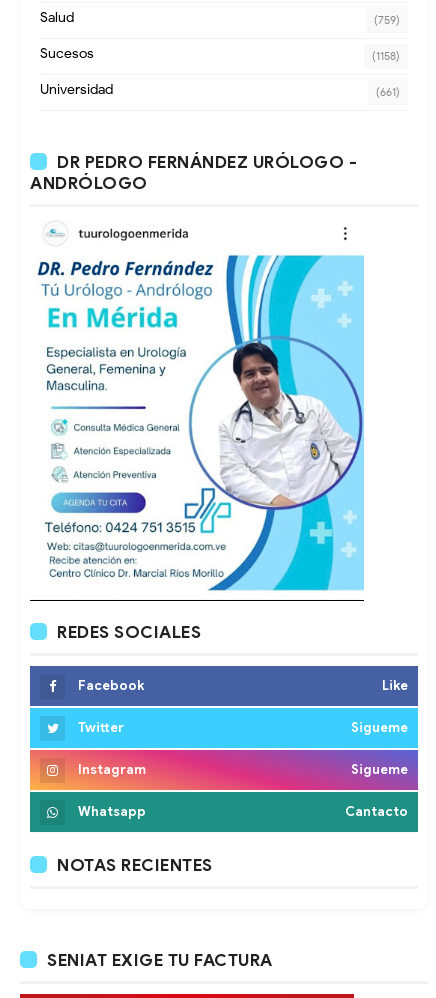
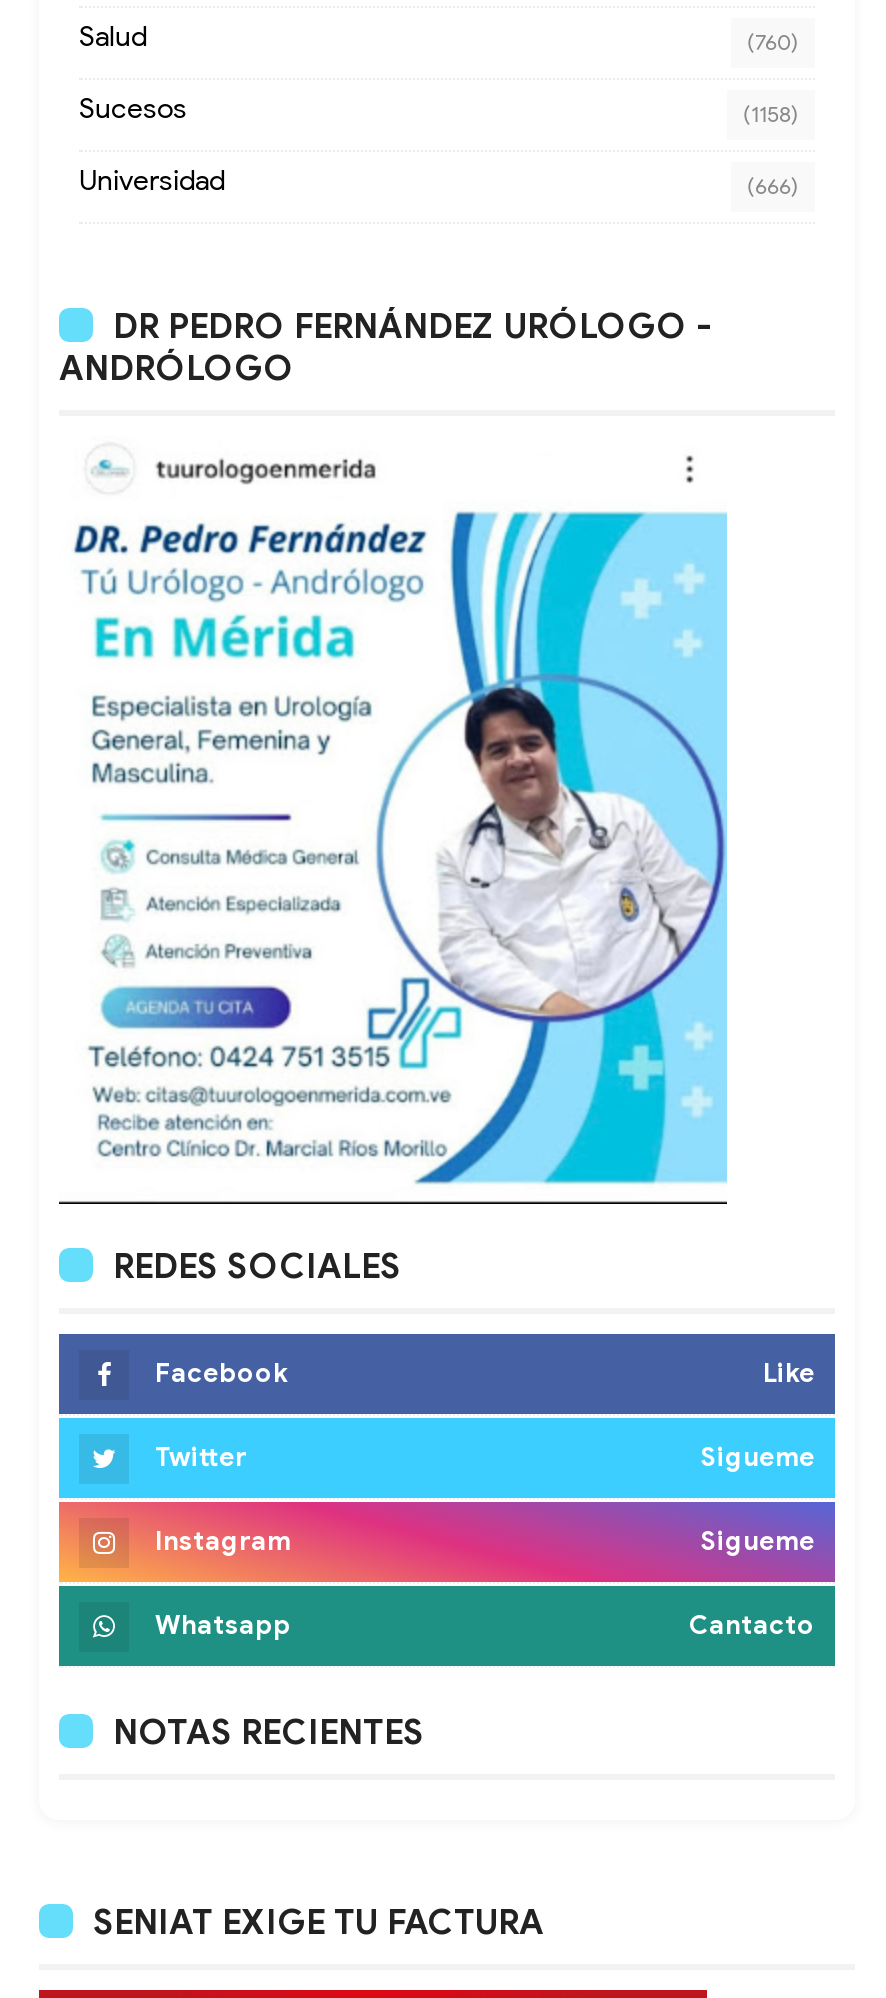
- (759)
+ (760)

- (661)
+ (666)
